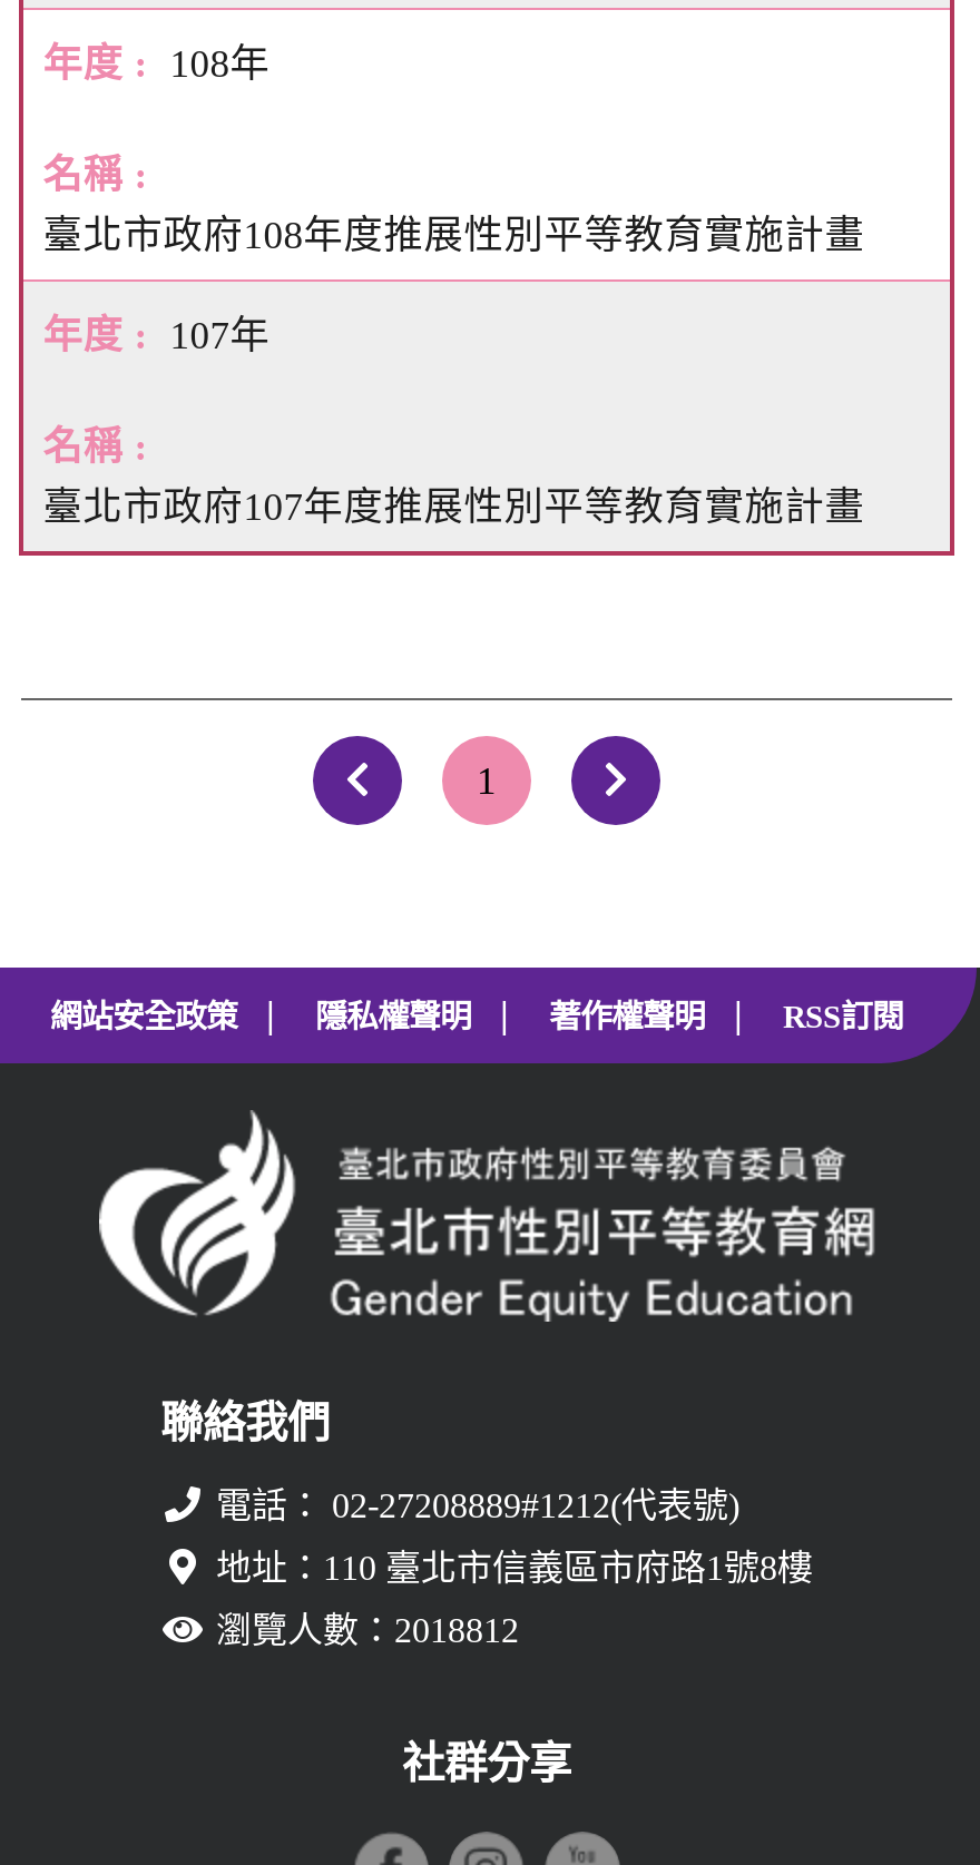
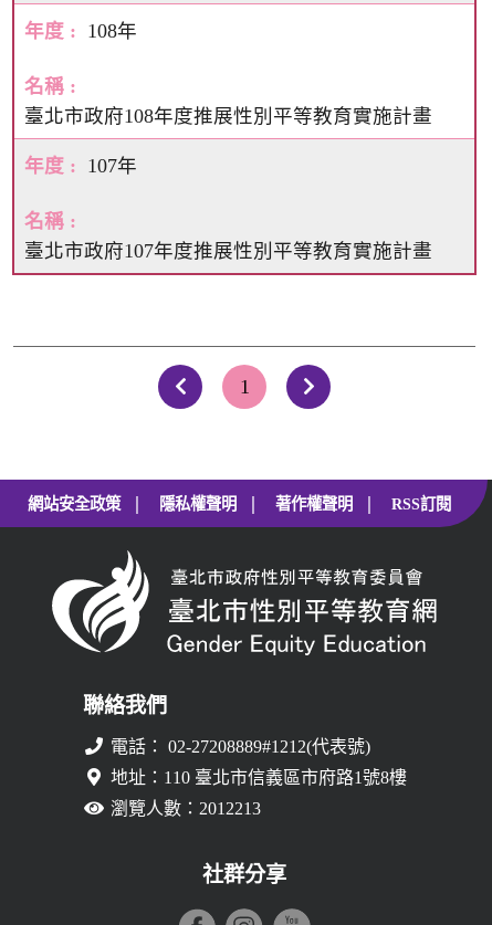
- 瀏覽人數：2018812
+ 瀏覽人數：2012213
